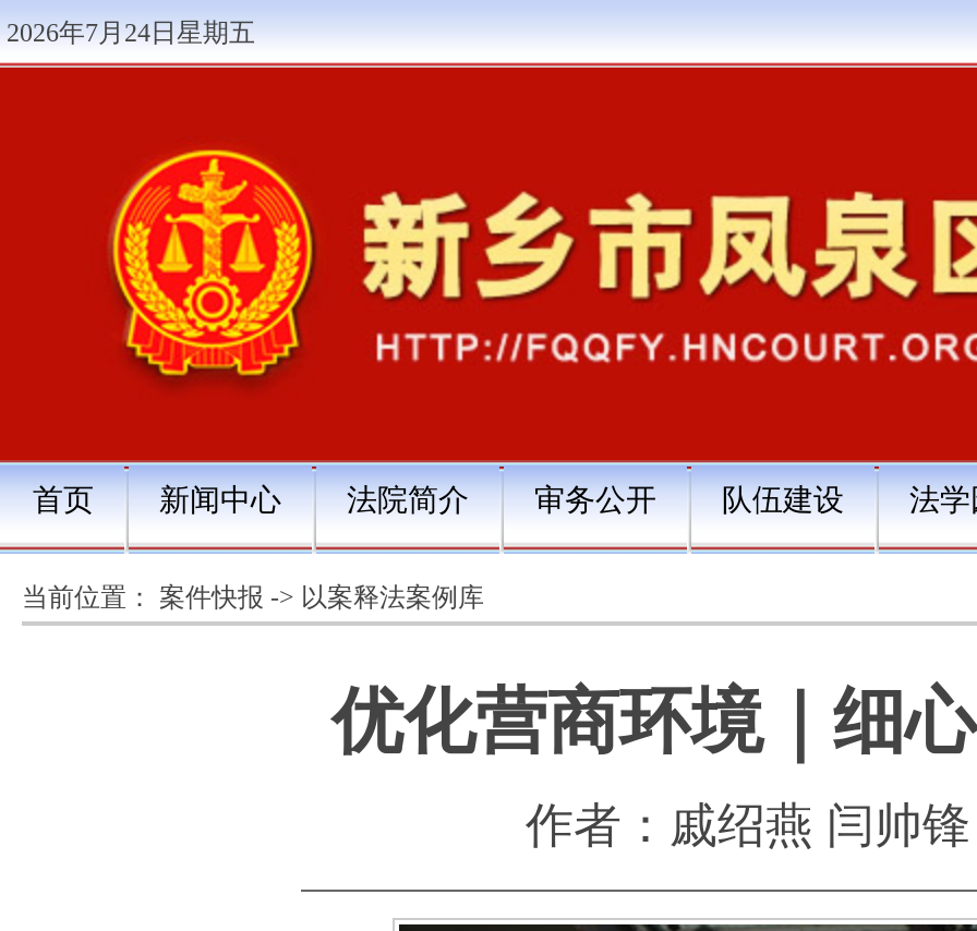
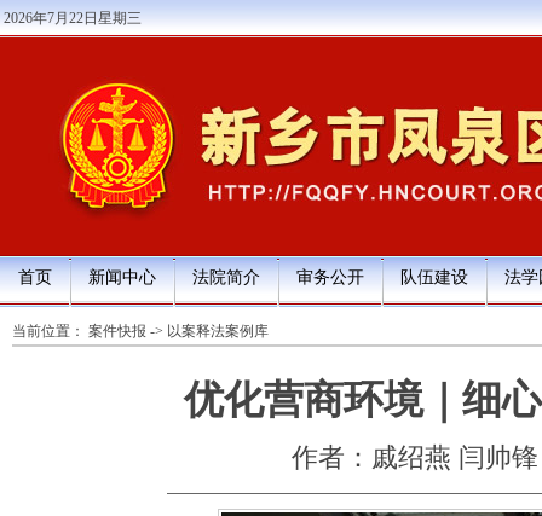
- 2026年7月24日星期五
+ 2026年7月22日星期三
